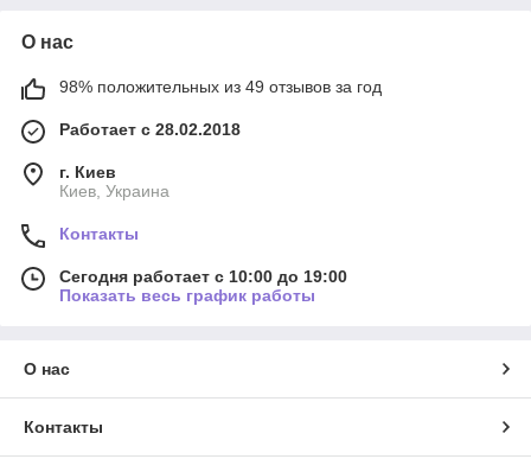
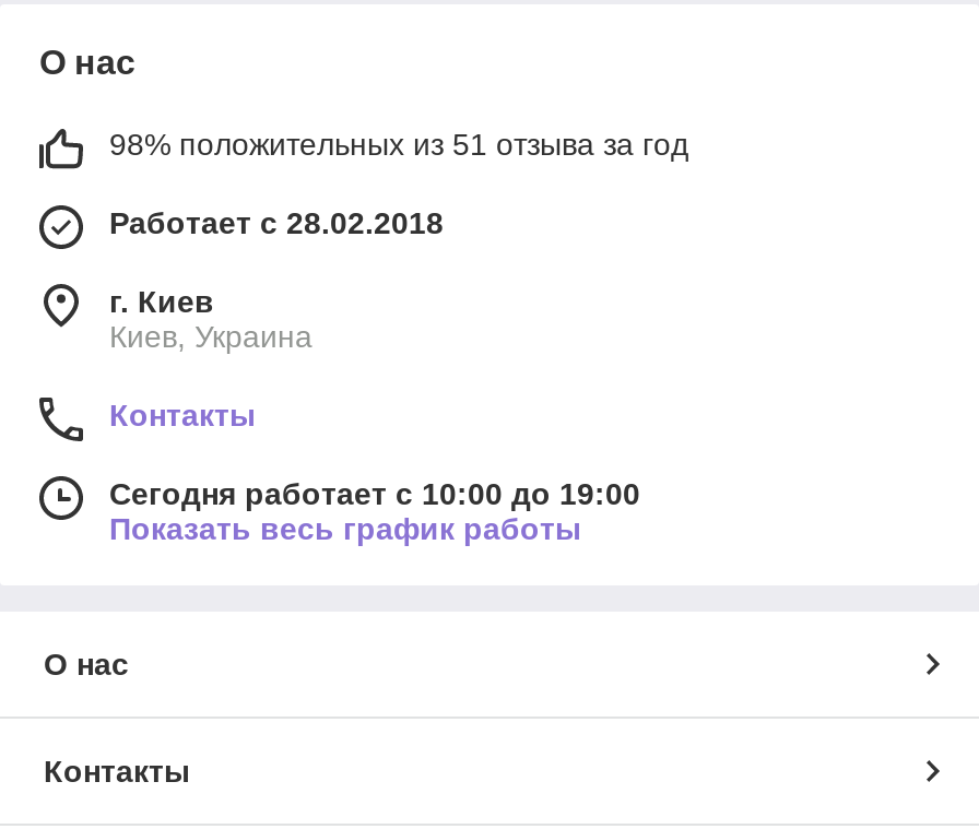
- 98% положительных из 49 отзывов за год
+ 98% положительных из 51 отзыва за год
